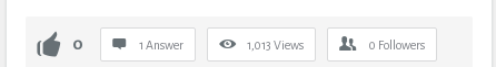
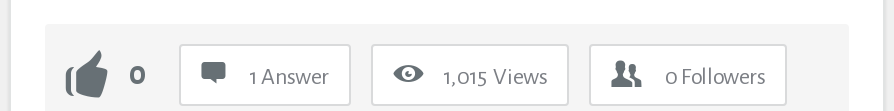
- 1,013 Views
+ 1,015 Views
